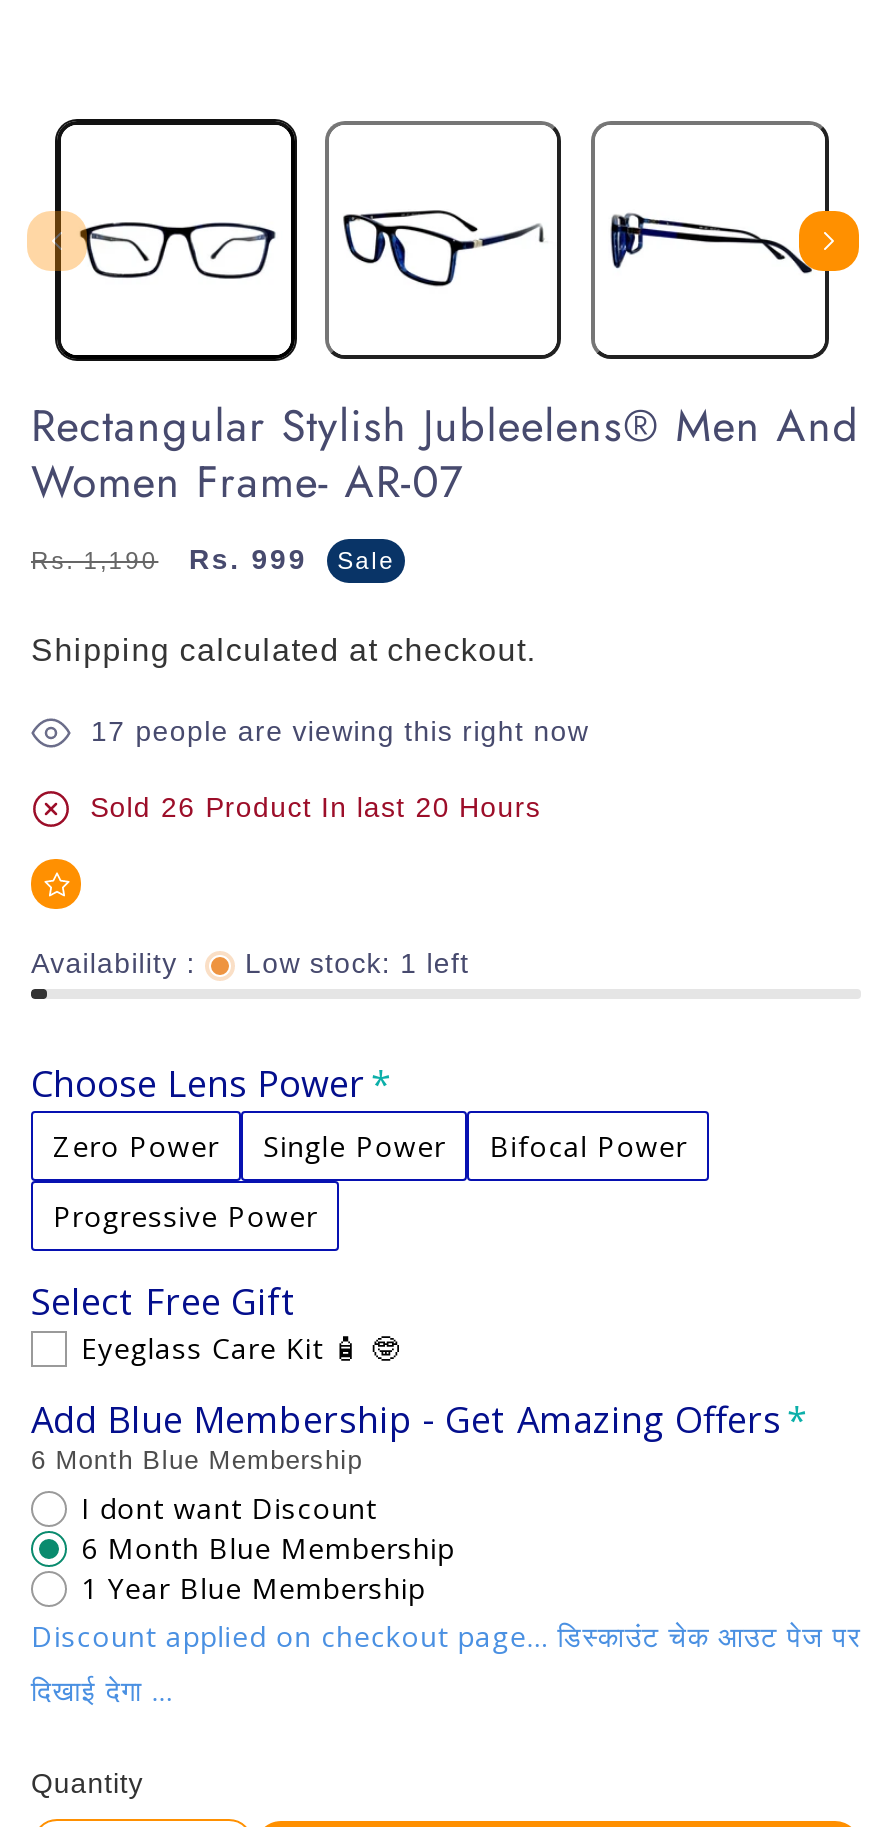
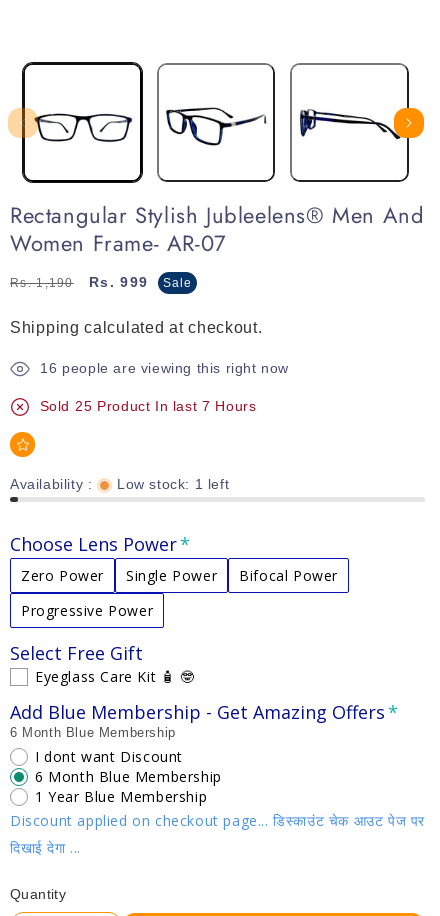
- 17 people are viewing this right now
+ 16 people are viewing this right now

- Sold 26 Product In last 20 Hours
+ Sold 25 Product In last 7 Hours
